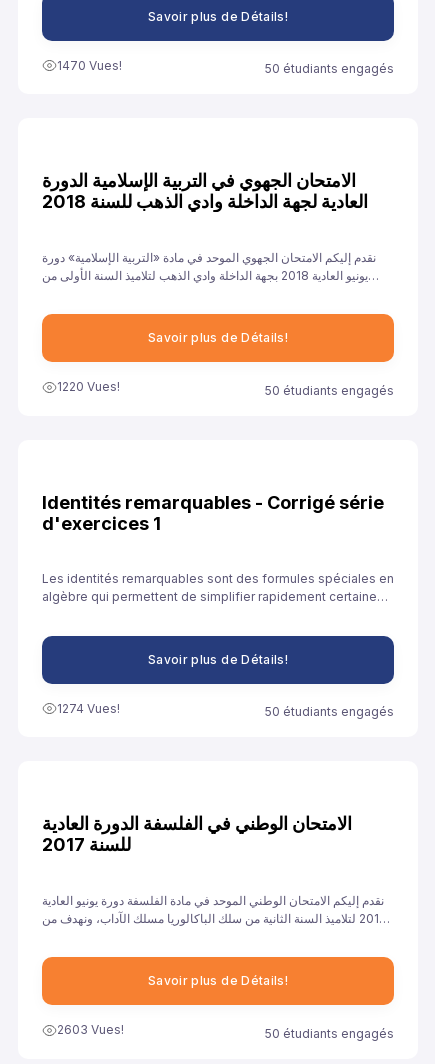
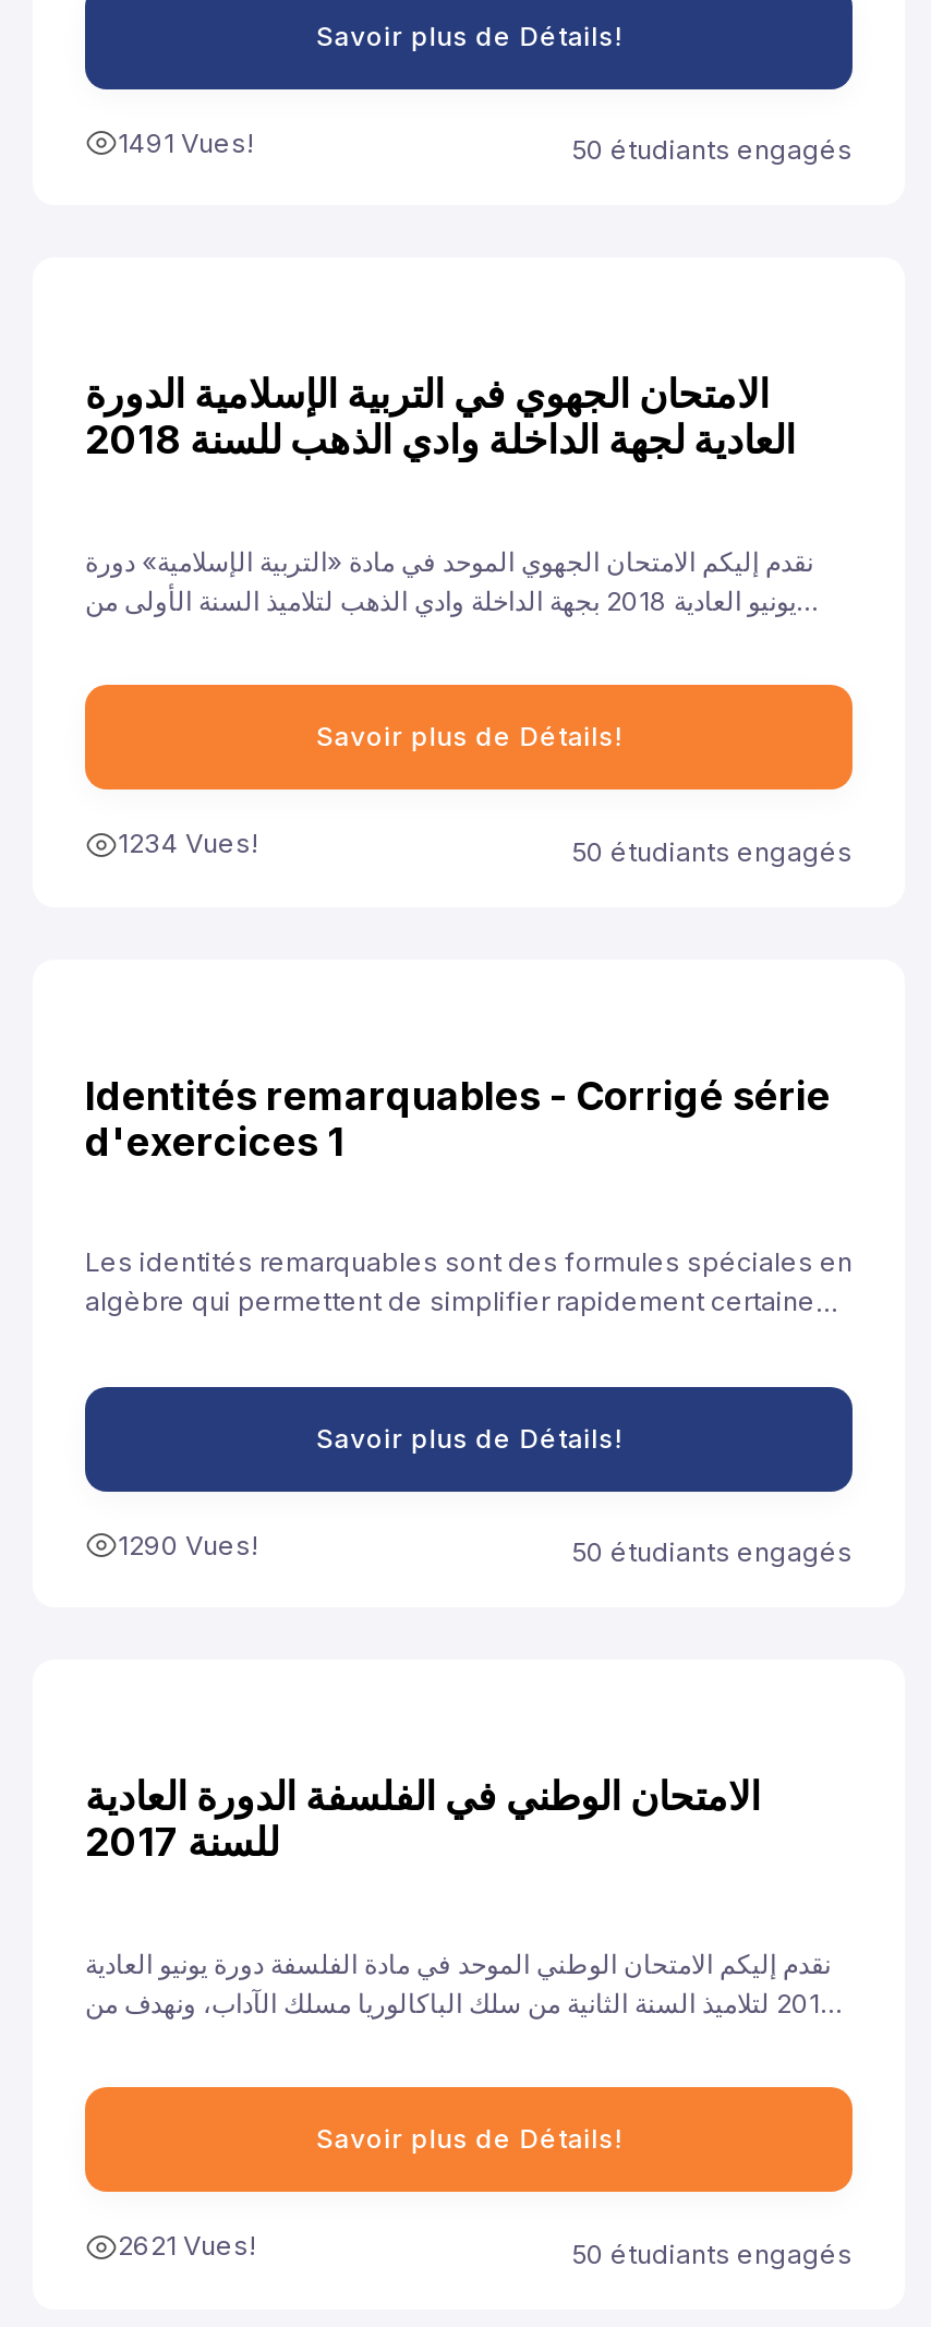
- 1470 Vues!
+ 1491 Vues!

- 1220 Vues!
+ 1234 Vues!

- 1274 Vues!
+ 1290 Vues!

- 2603 Vues!
+ 2621 Vues!
